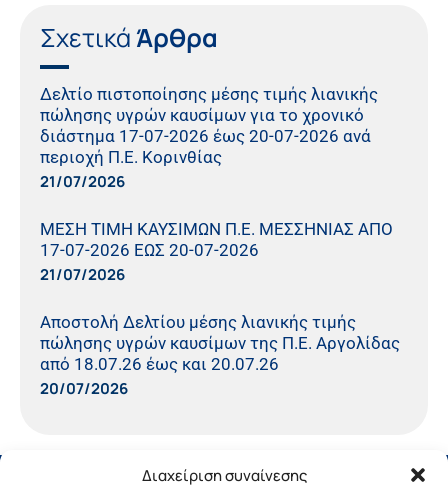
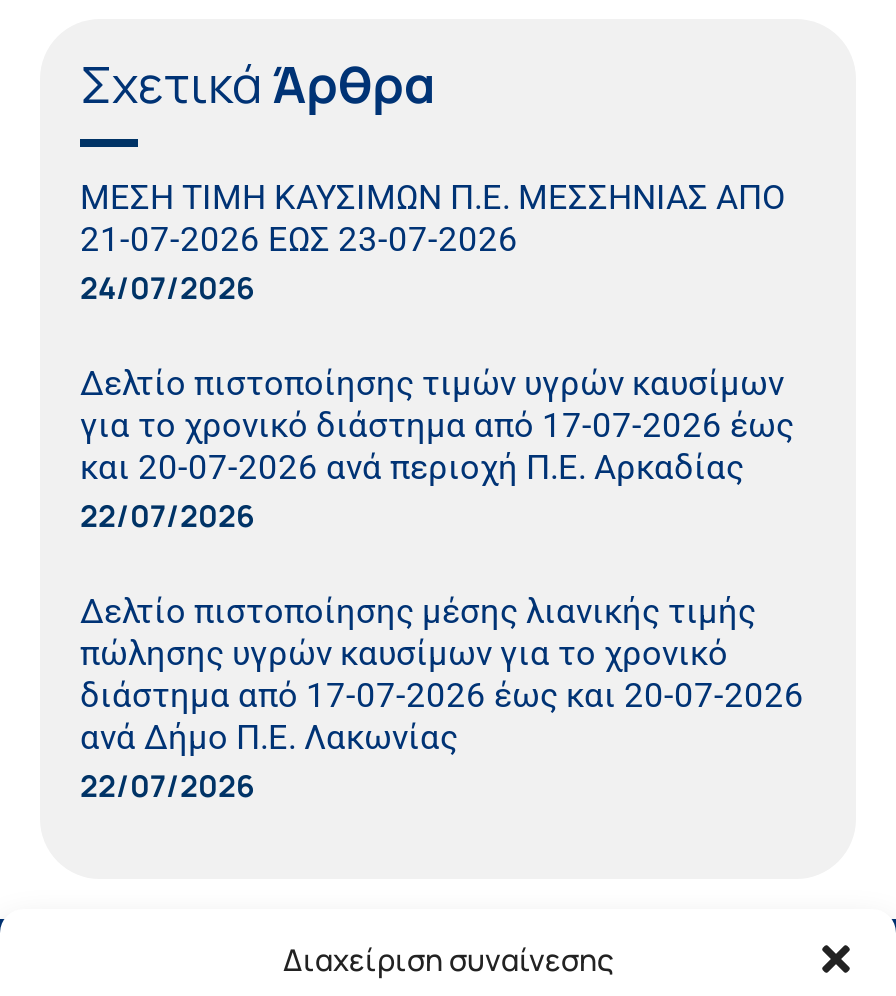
- Δελτίο πιστοποίησης μέσης τιμής λιανικής
+ 21-07-2026 ΕΩΣ 23-07-2026
+ 24/07/2026
+ Δελτίο πιστοποίησης τιμών υγρών καυσίμων
+ για το χρονικό διάστημα από 17-07-2026 έως
+ και 20-07-2026 ανά περιοχή Π.Ε. Αρκαδίας
+ 22/07/2026
+ Δελτίο πιστοποίησης μέσης λιανικής τιμής

moved down: πώλησης υγρών καυσίμων για το χρονικό

- διάστημα 17-07-2026 έως 20-07-2026 ανά
- περιοχή Π.Ε. Κορινθίας
- 21/07/2026
- 17-07-2026 ΕΩΣ 20-07-2026
- 21/07/2026
- Αποστολή Δελτίου μέσης λιανικής τιμής
- πώλησης υγρών καυσίμων της Π.Ε. Αργολίδας
- από 18.07.26 έως και 20.07.26
- 20/07/2026
+ διάστημα από 17-07-2026 έως και 20-07-2026
+ ανά Δήμο Π.Ε. Λακωνίας
+ 22/07/2026

moved up: ΜΕΣΗ ΤΙΜΗ ΚΑΥΣΙΜΩΝ Π.Ε. ΜΕΣΣΗΝΙΑΣ ΑΠΟ
